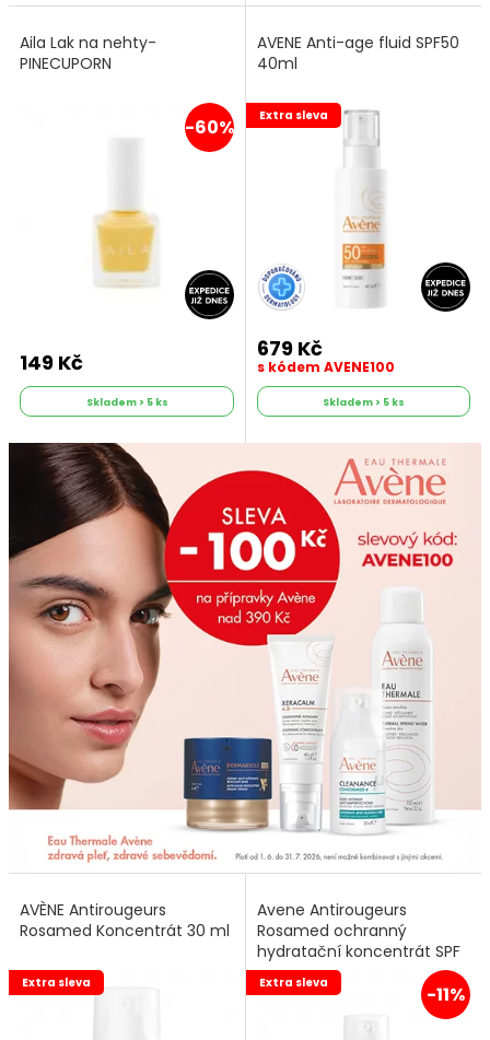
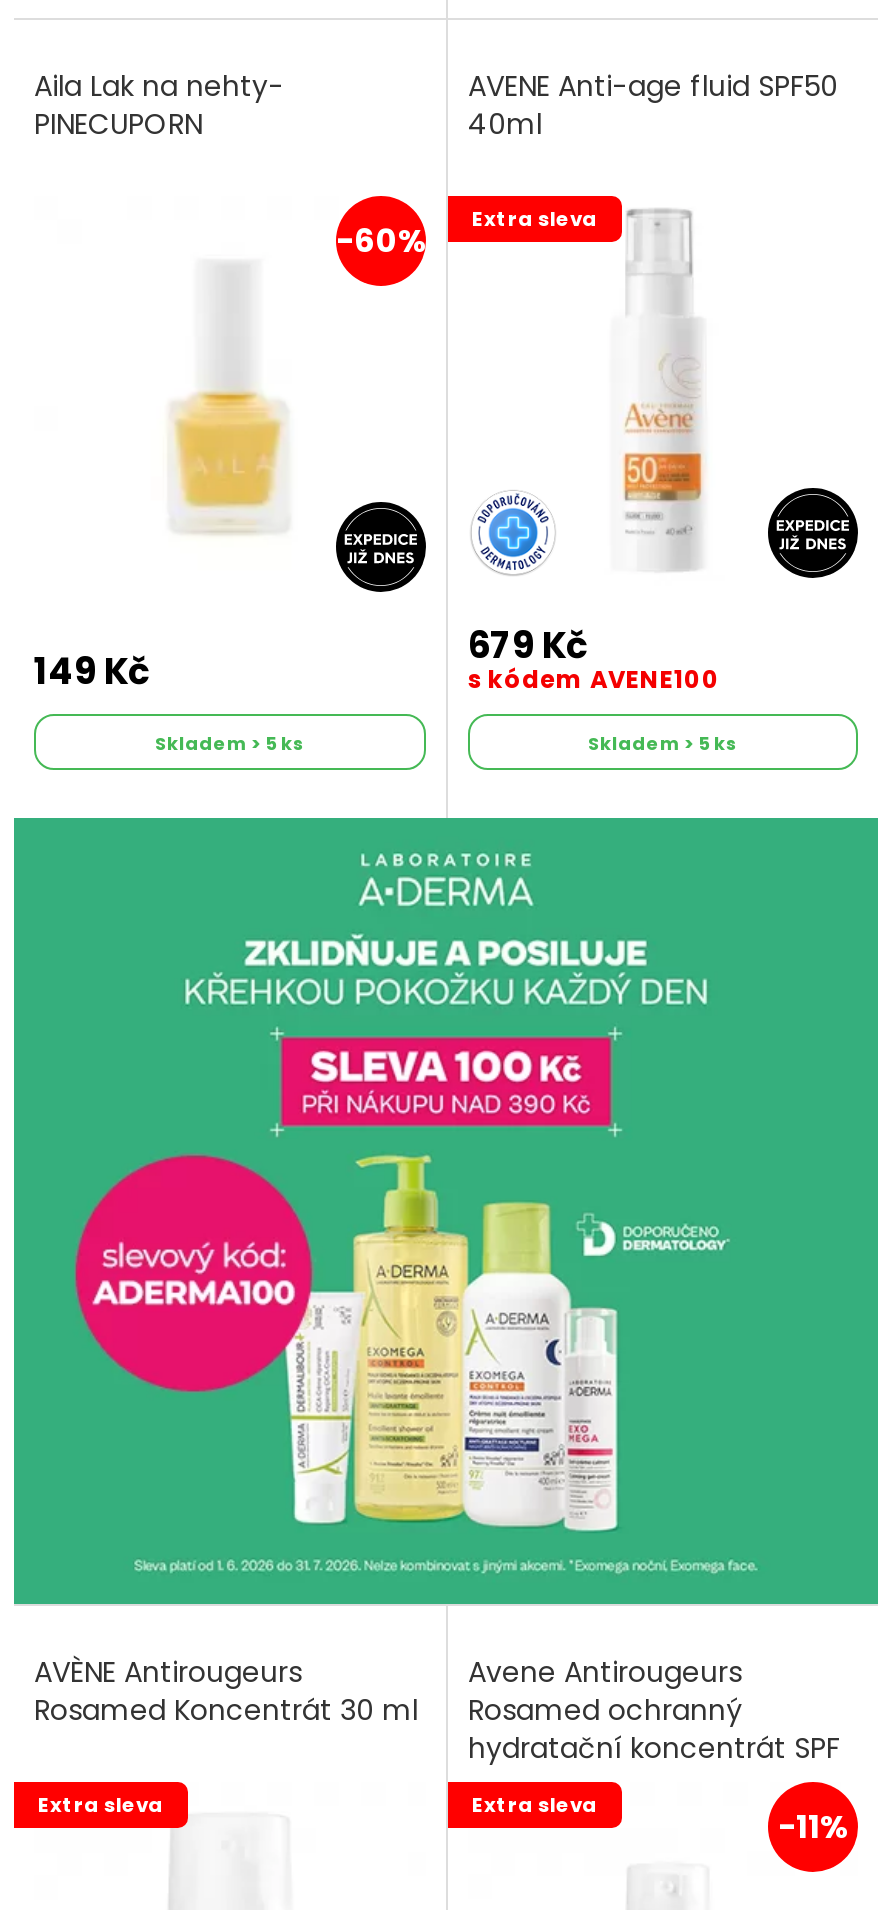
- [image]
+ [image]
